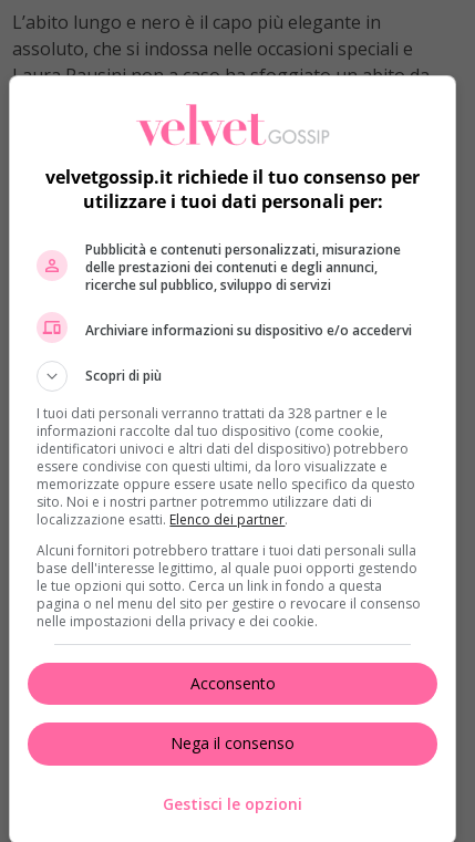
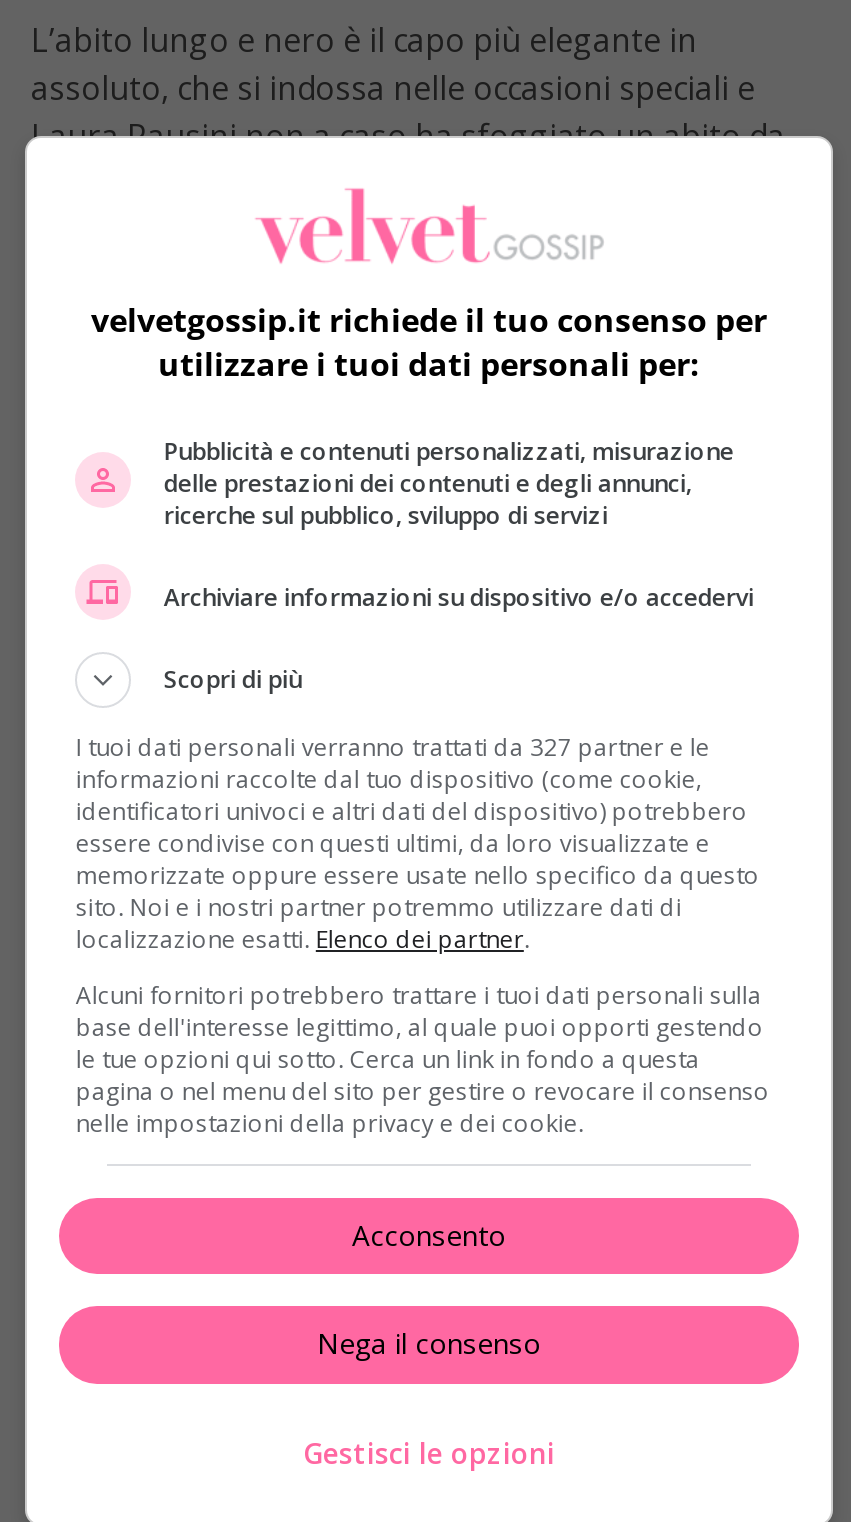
- I tuoi dati personali verranno trattati da 328 partner e le
+ I tuoi dati personali verranno trattati da 327 partner e le
